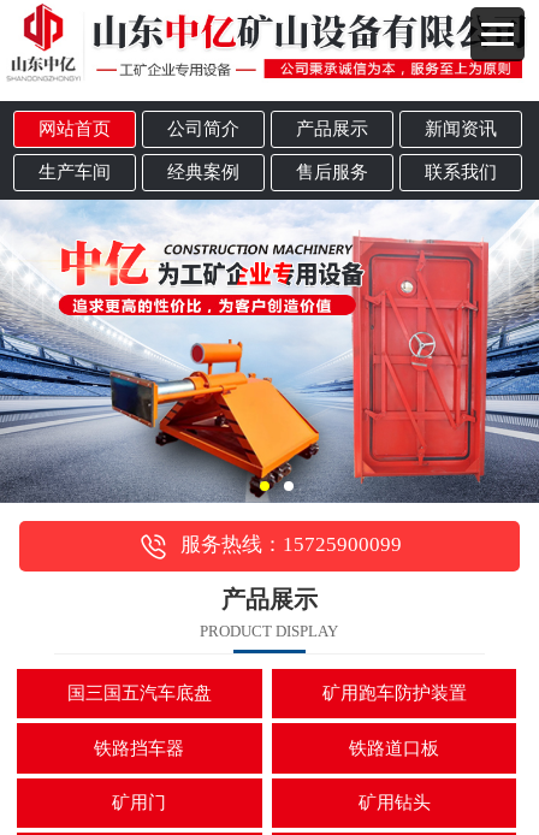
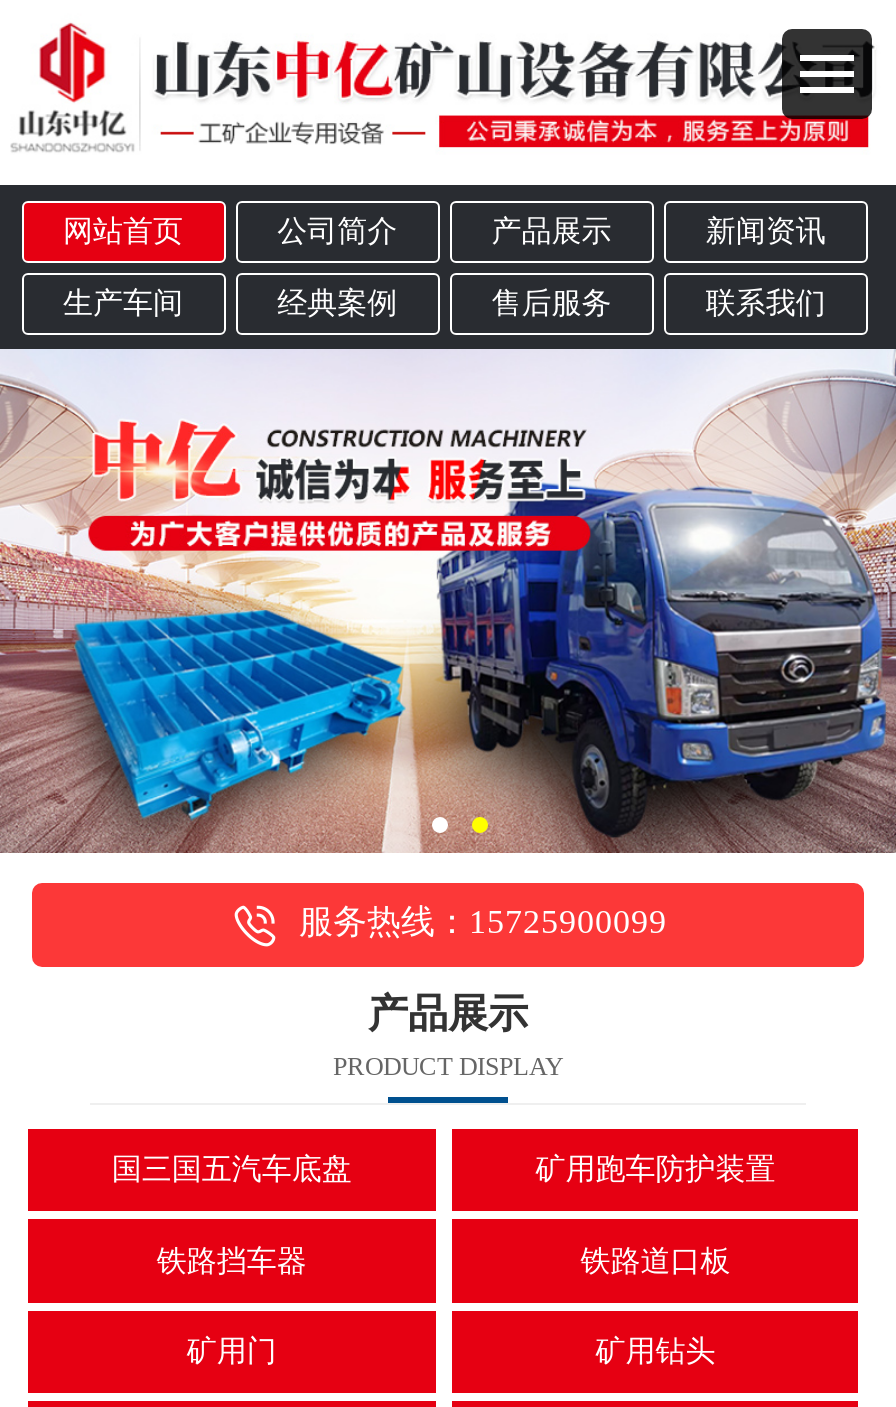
- [image]
+ [image]
